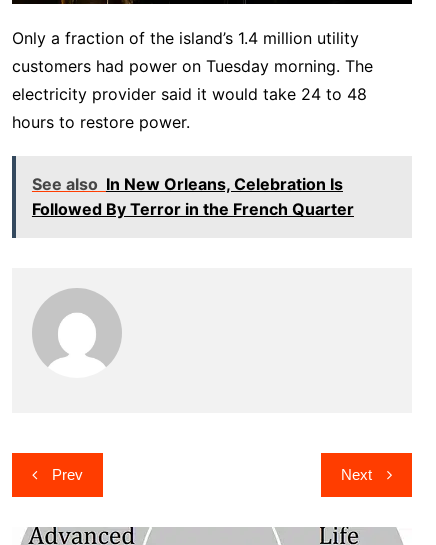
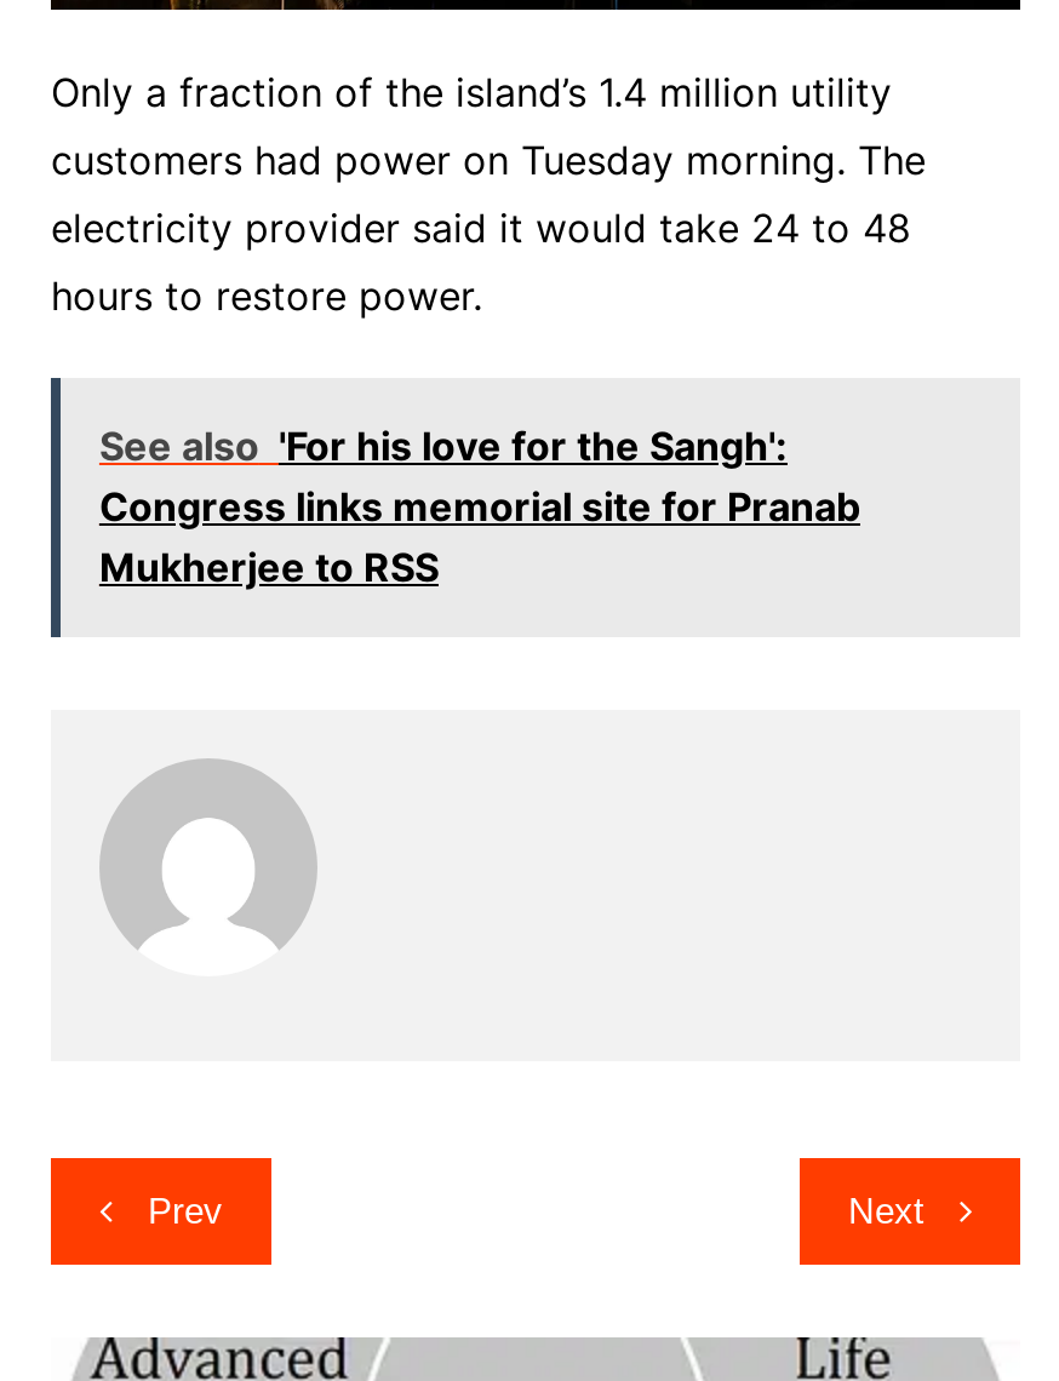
- See also In New Orleans, Celebration Is
- Followed By Terror in the French Quarter
+ See also 'For his love for the Sangh':
+ Congress links memorial site for Pranab
+ Mukherjee to RSS
